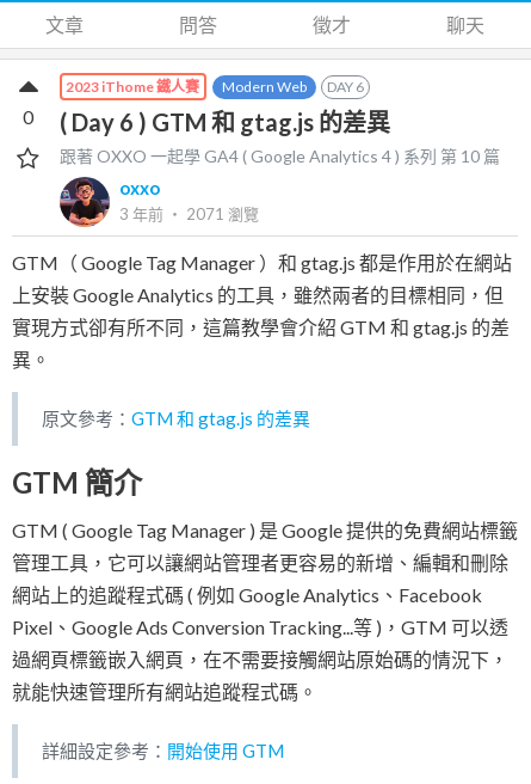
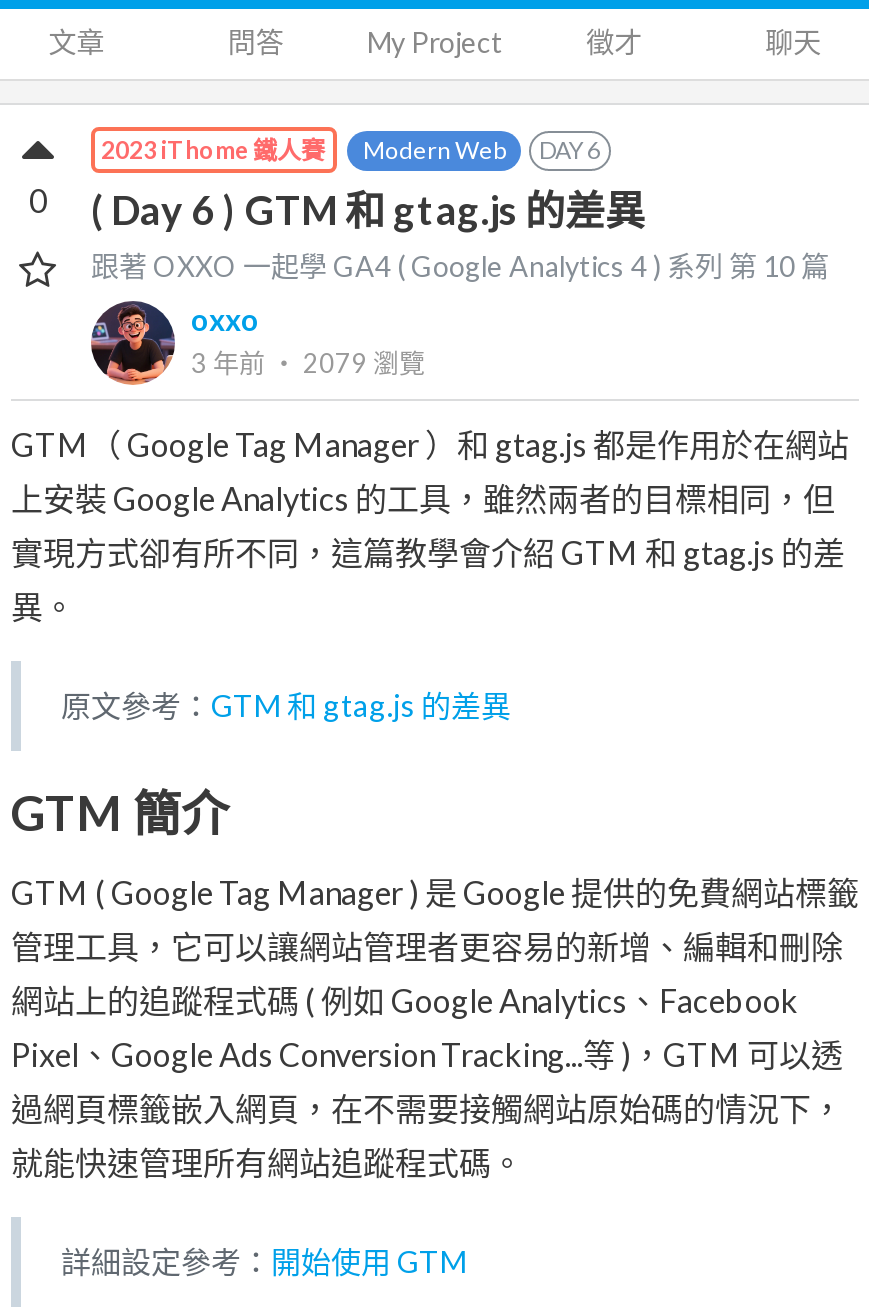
+ My Project

- 3 年前‧ 2071瀏覽
+ 3 年前‧ 2079瀏覽
